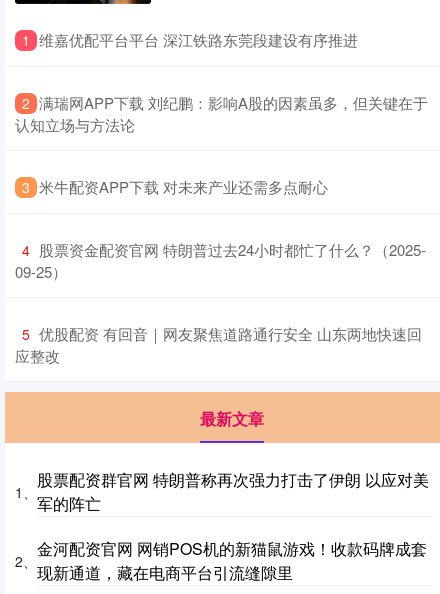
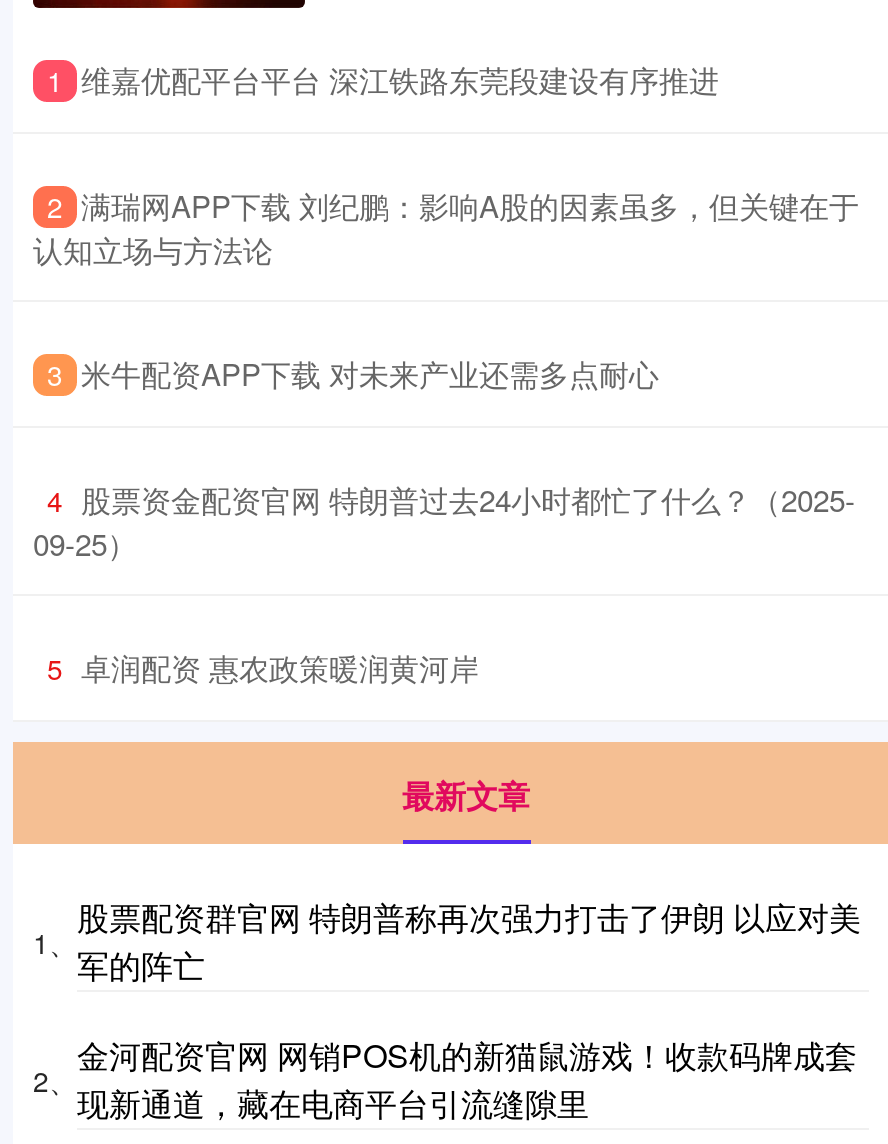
- 5 优股配资 有回音｜网友聚焦道路通行安全 山东两地快速回
- 应整改
+ 5 卓润配资 惠农政策暖润黄河岸
